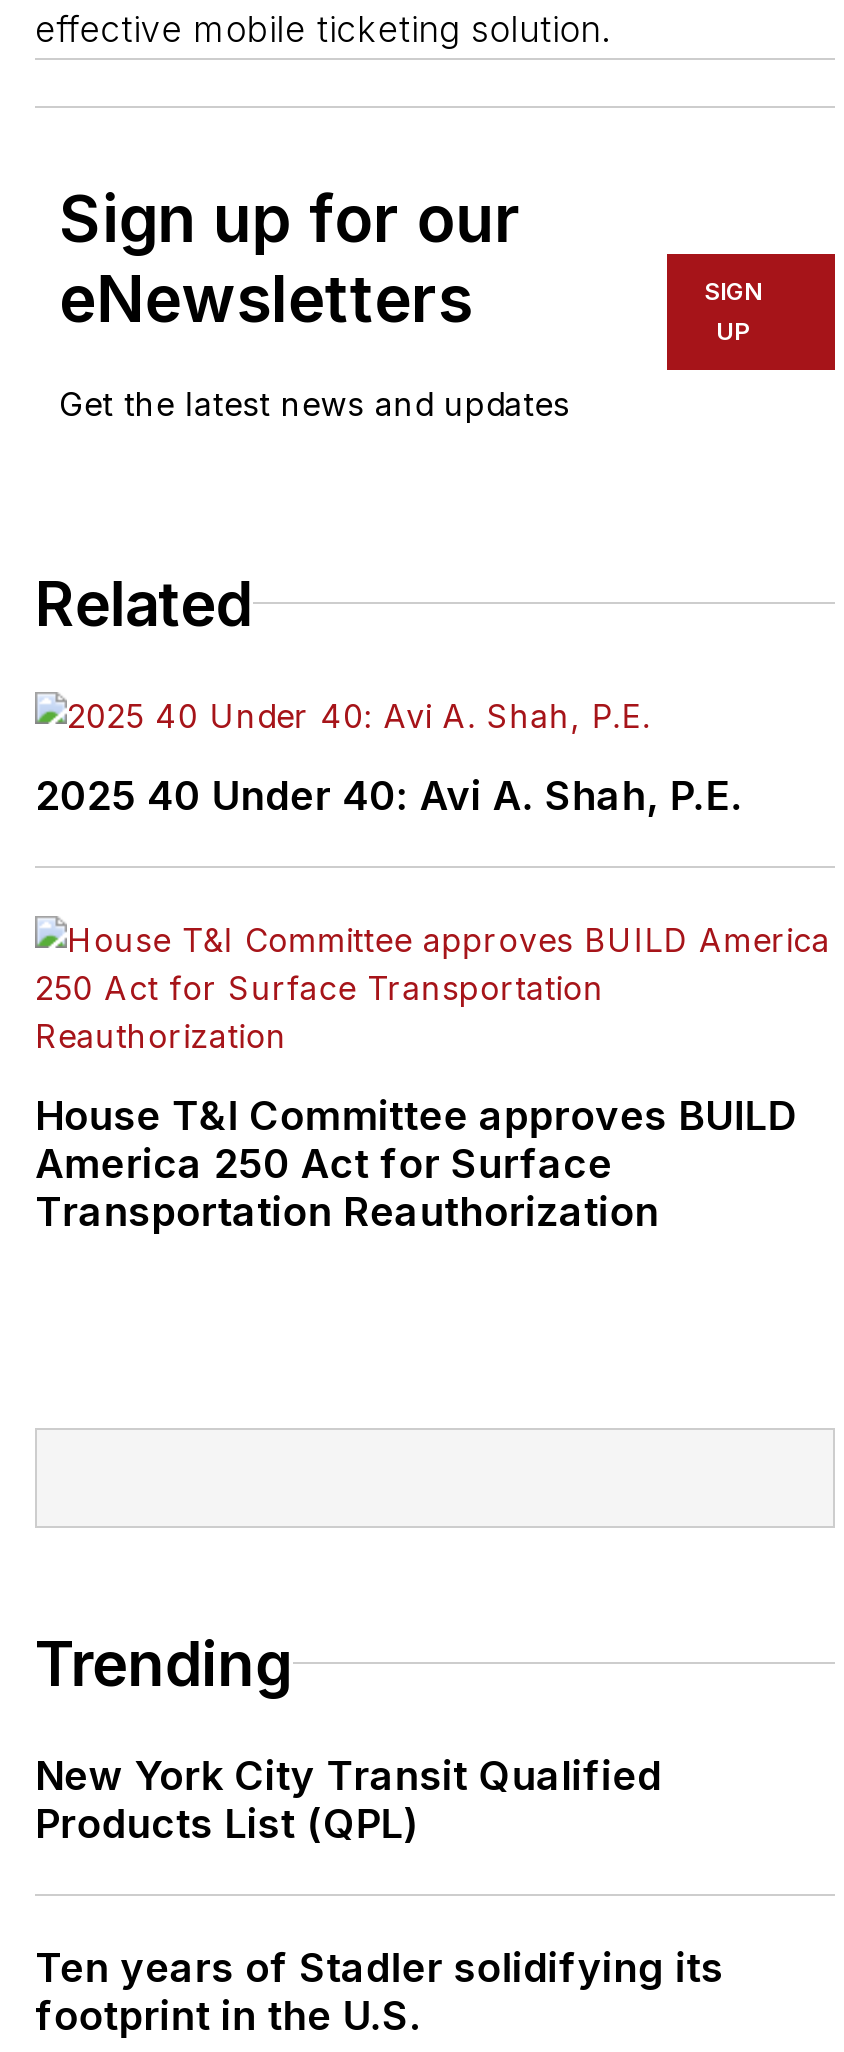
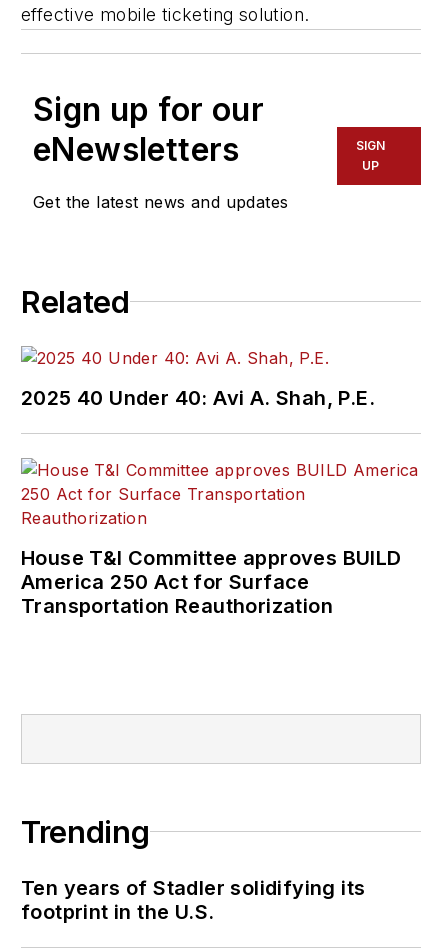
- New York City Transit Qualified
- Products List (QPL)
